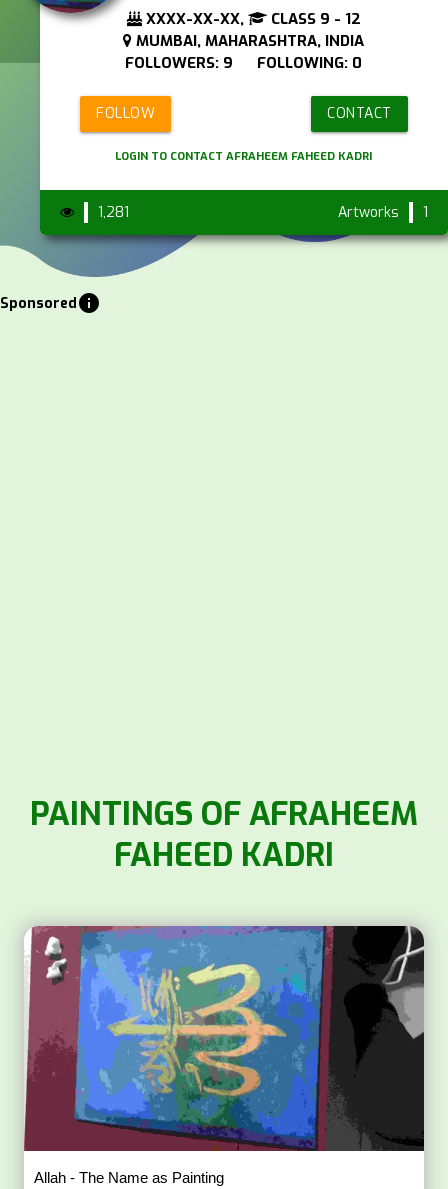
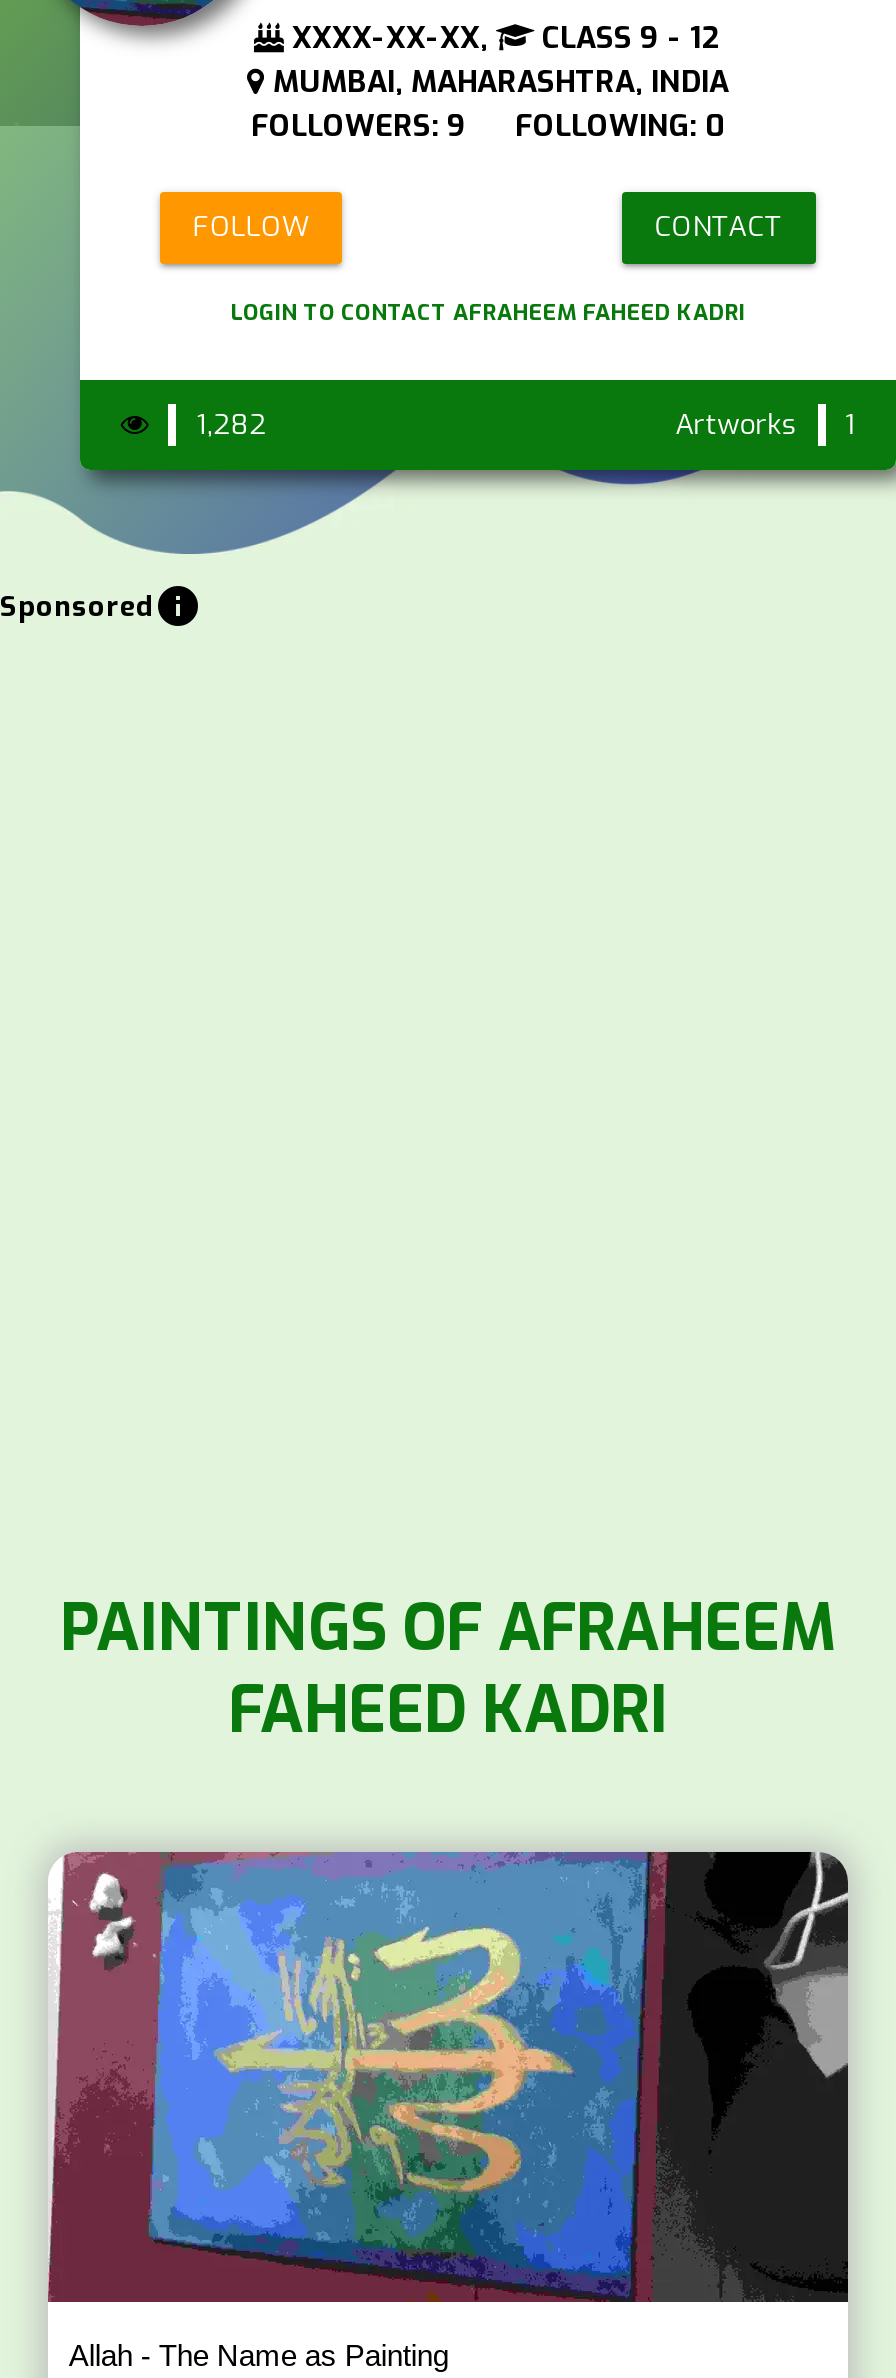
- 1,281
+ 1,282
